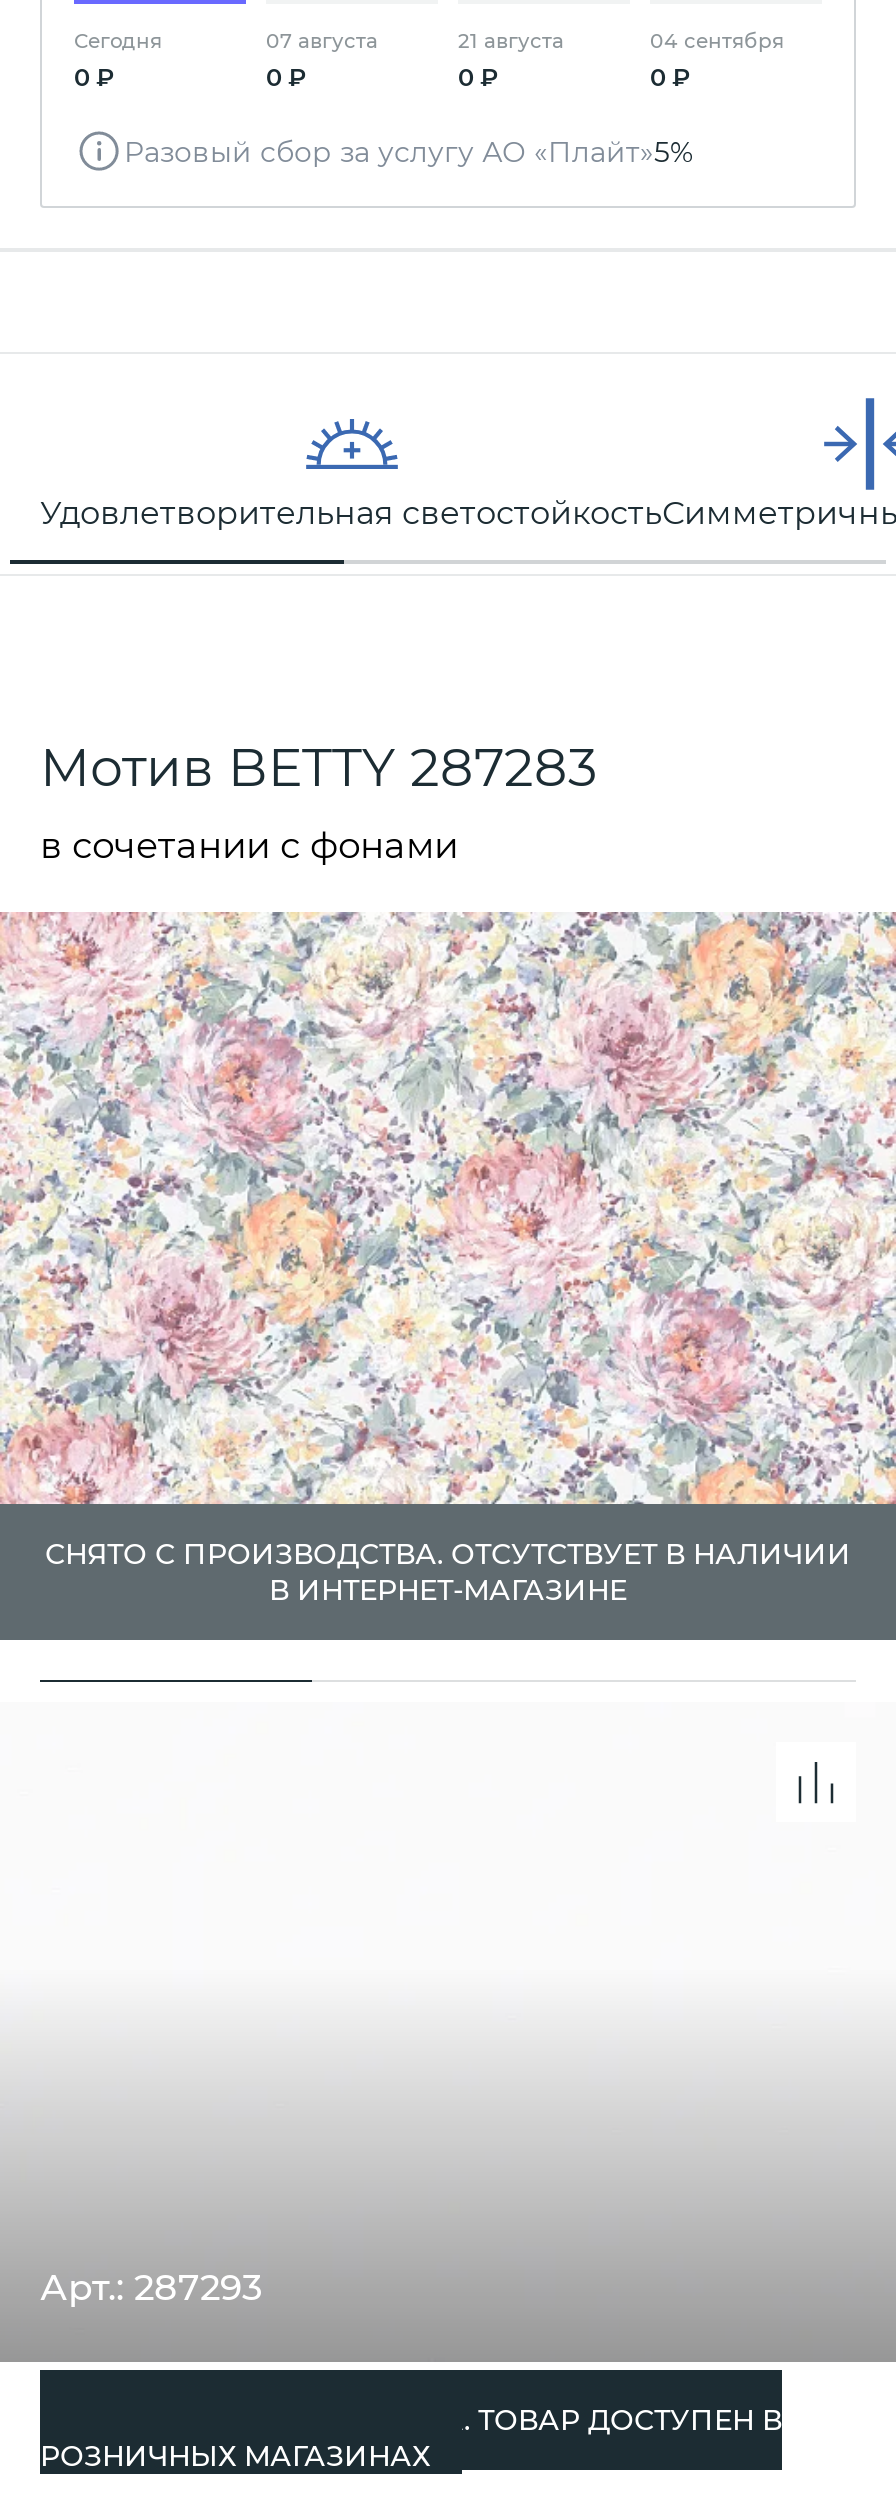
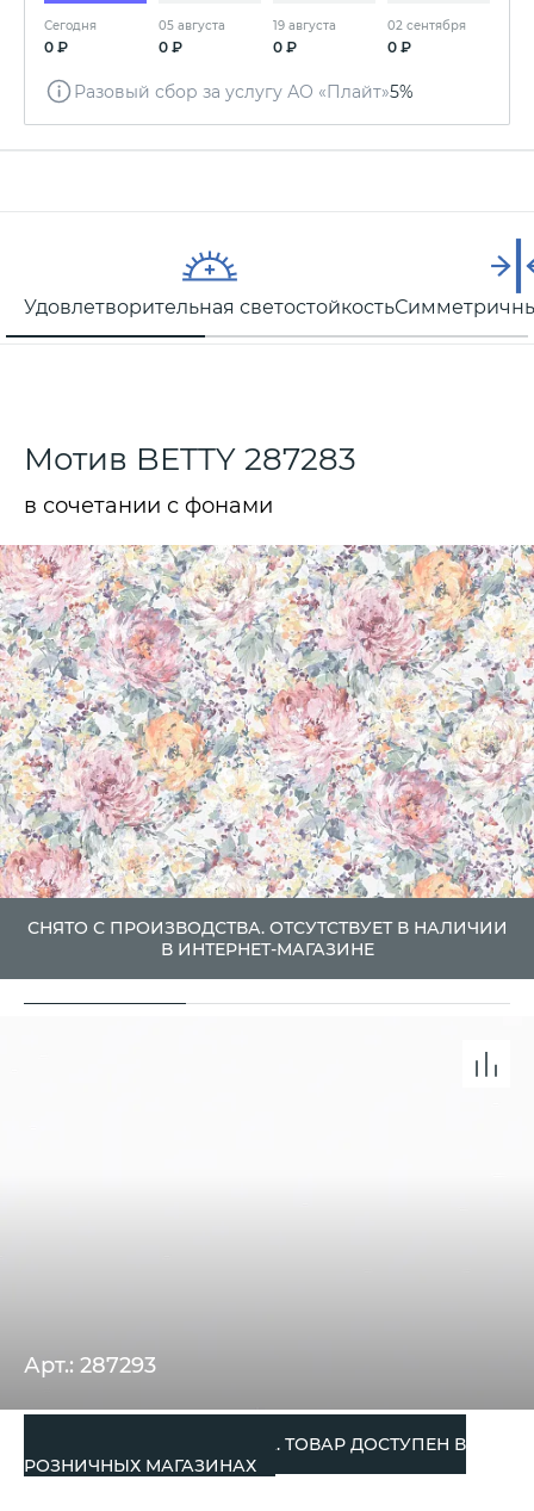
- 07 августа
+ 05 августа

- 21 августа
+ 19 августа

- 04 сентября
+ 02 сентября
